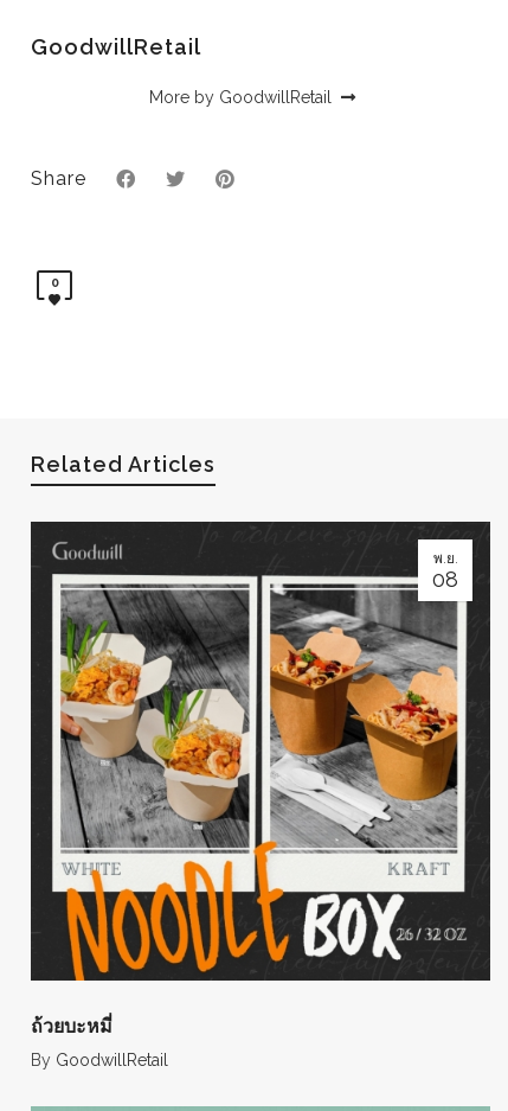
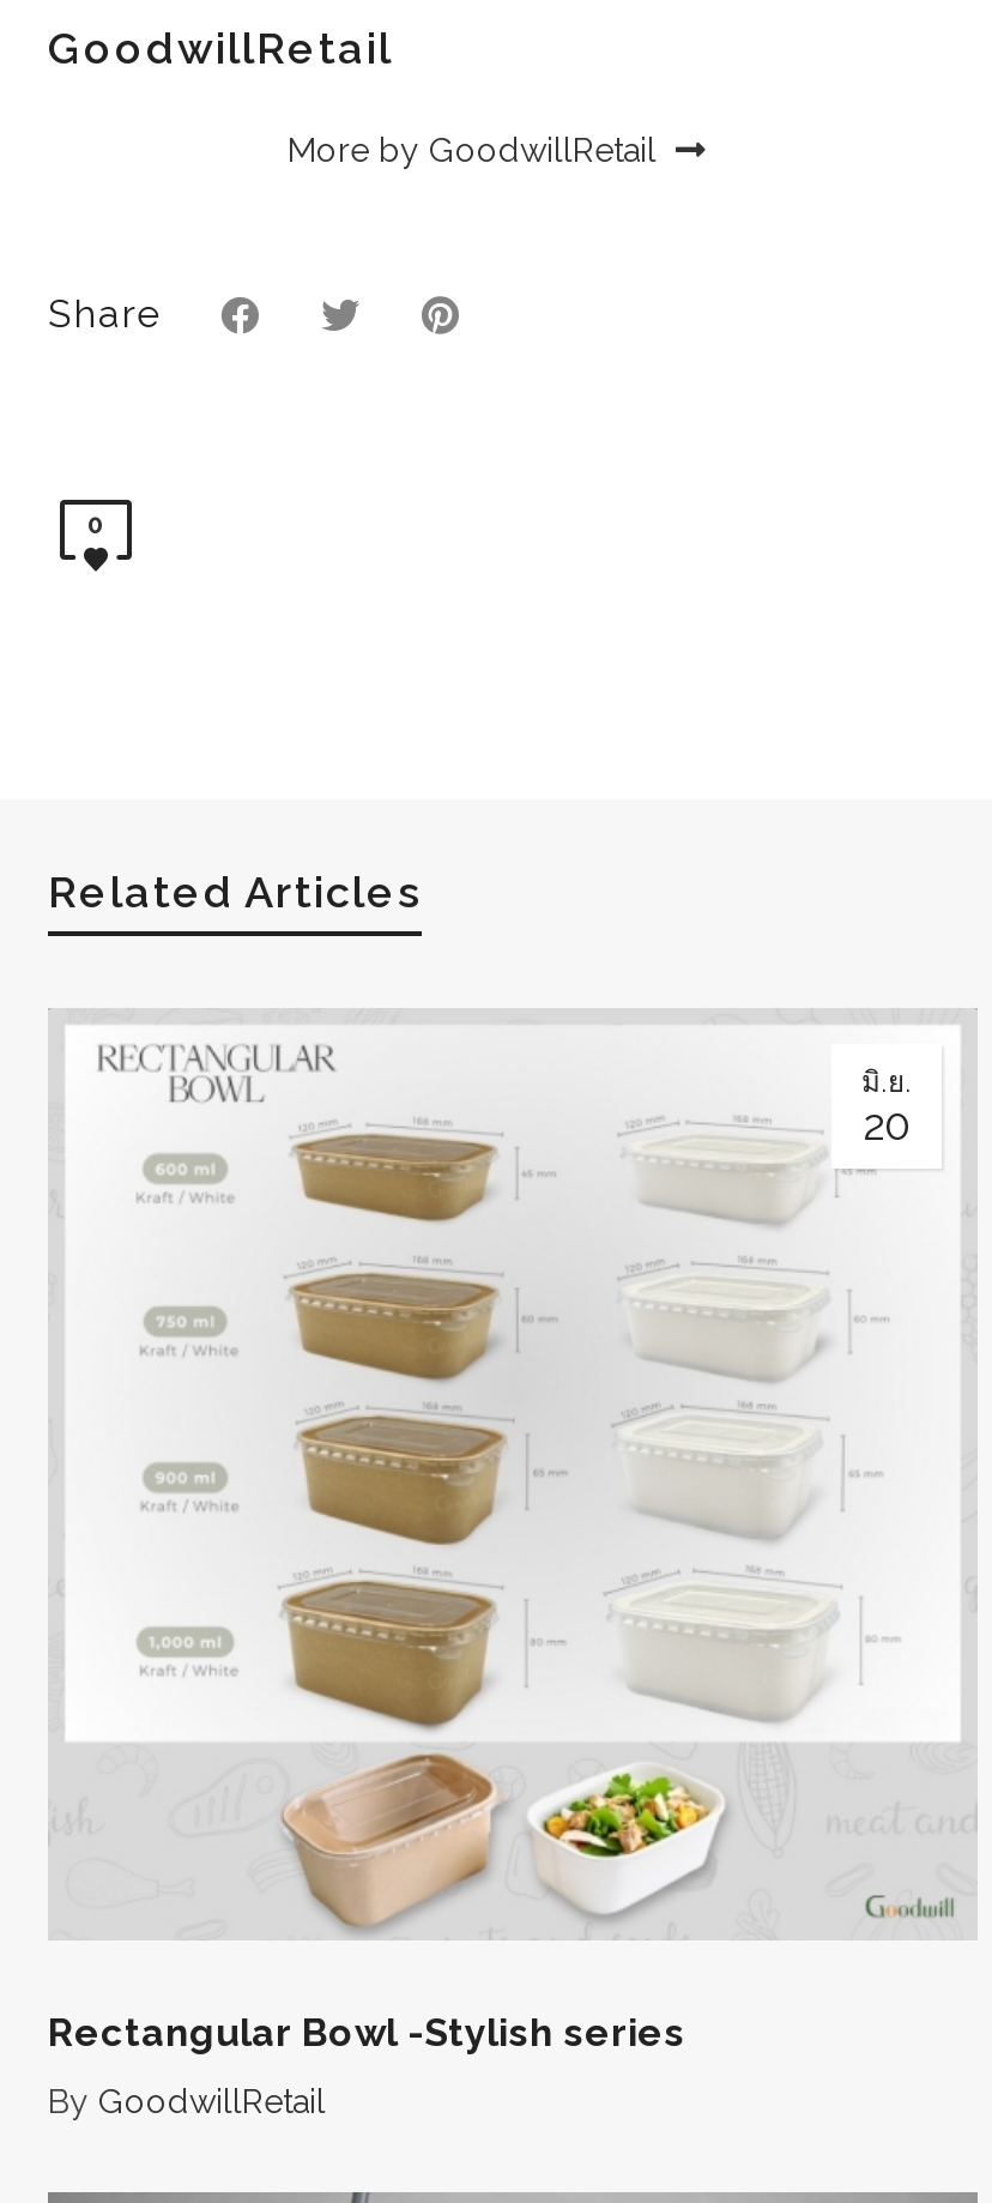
- [image]
- พ.ย.
- 08
+ [image]
+ มิ.ย.
+ 20

- ถ้วยบะหมี่
+ Rectangular Bowl -Stylish series
